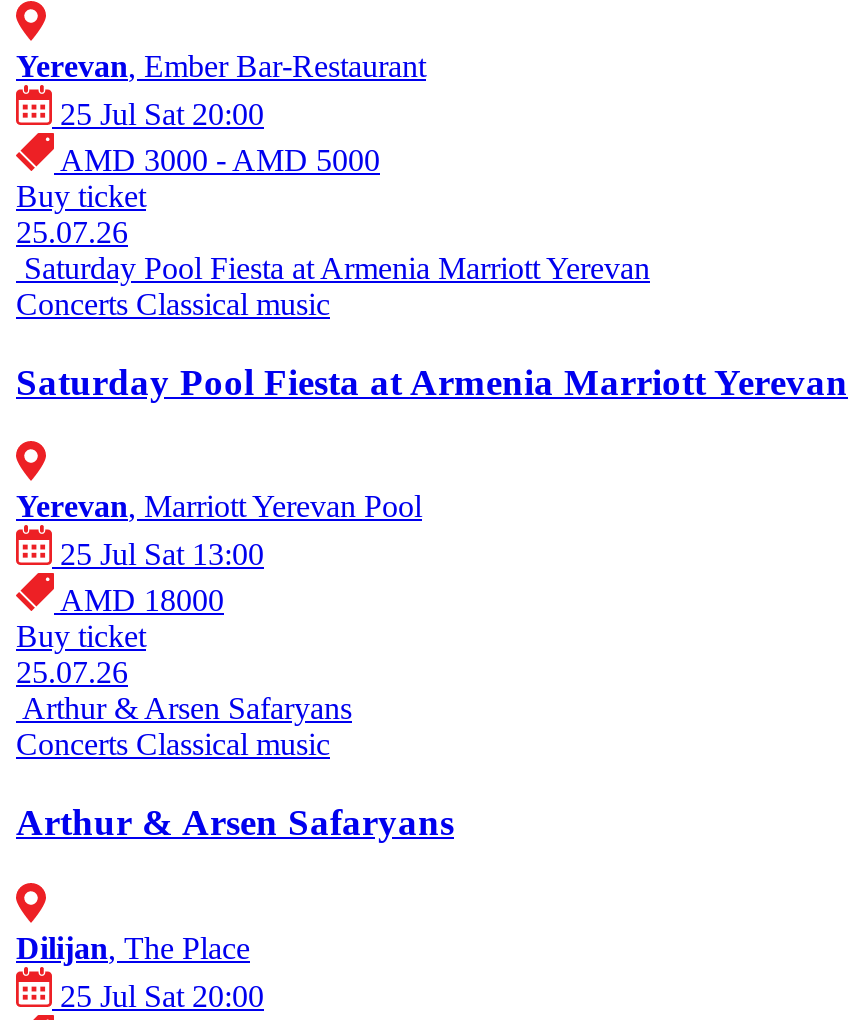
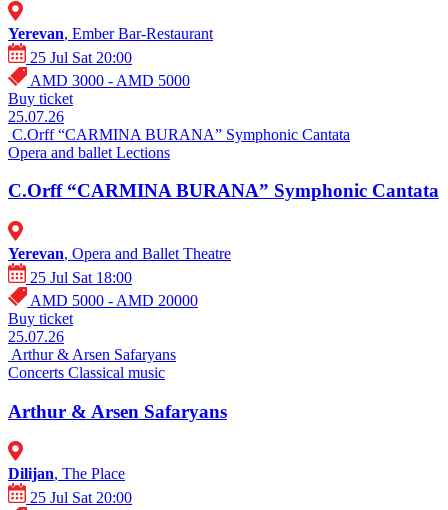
- Saturday Pool Fiesta at Armenia Marriott Yerevan
- Concerts Classical music
+ C.Orff “CARMINA BURANA” Symphonic Cantata
+ Opera and ballet Lections

- Saturday Pool Fiesta at Armenia Marriott Yerevan
+ C.Orff “CARMINA BURANA” Symphonic Cantata

- Yerevan, Marriott Yerevan Pool
- 25 Jul Sat 13:00
- AMD 18000
+ Yerevan, Opera and Ballet Theatre
+ 25 Jul Sat 18:00
+ AMD 5000 - AMD 20000
